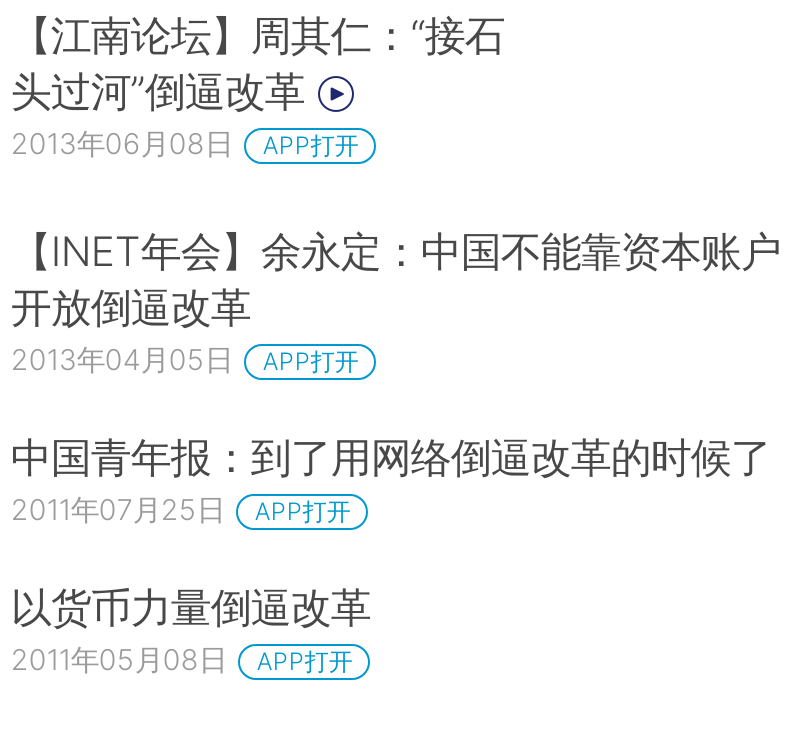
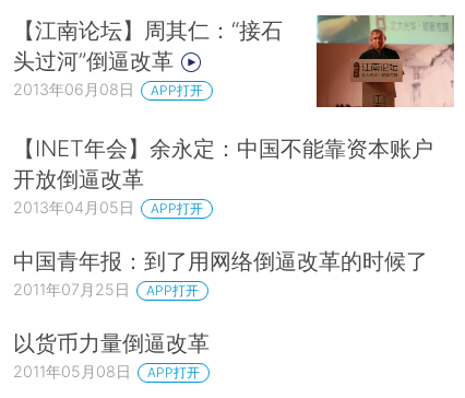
+ [image]
